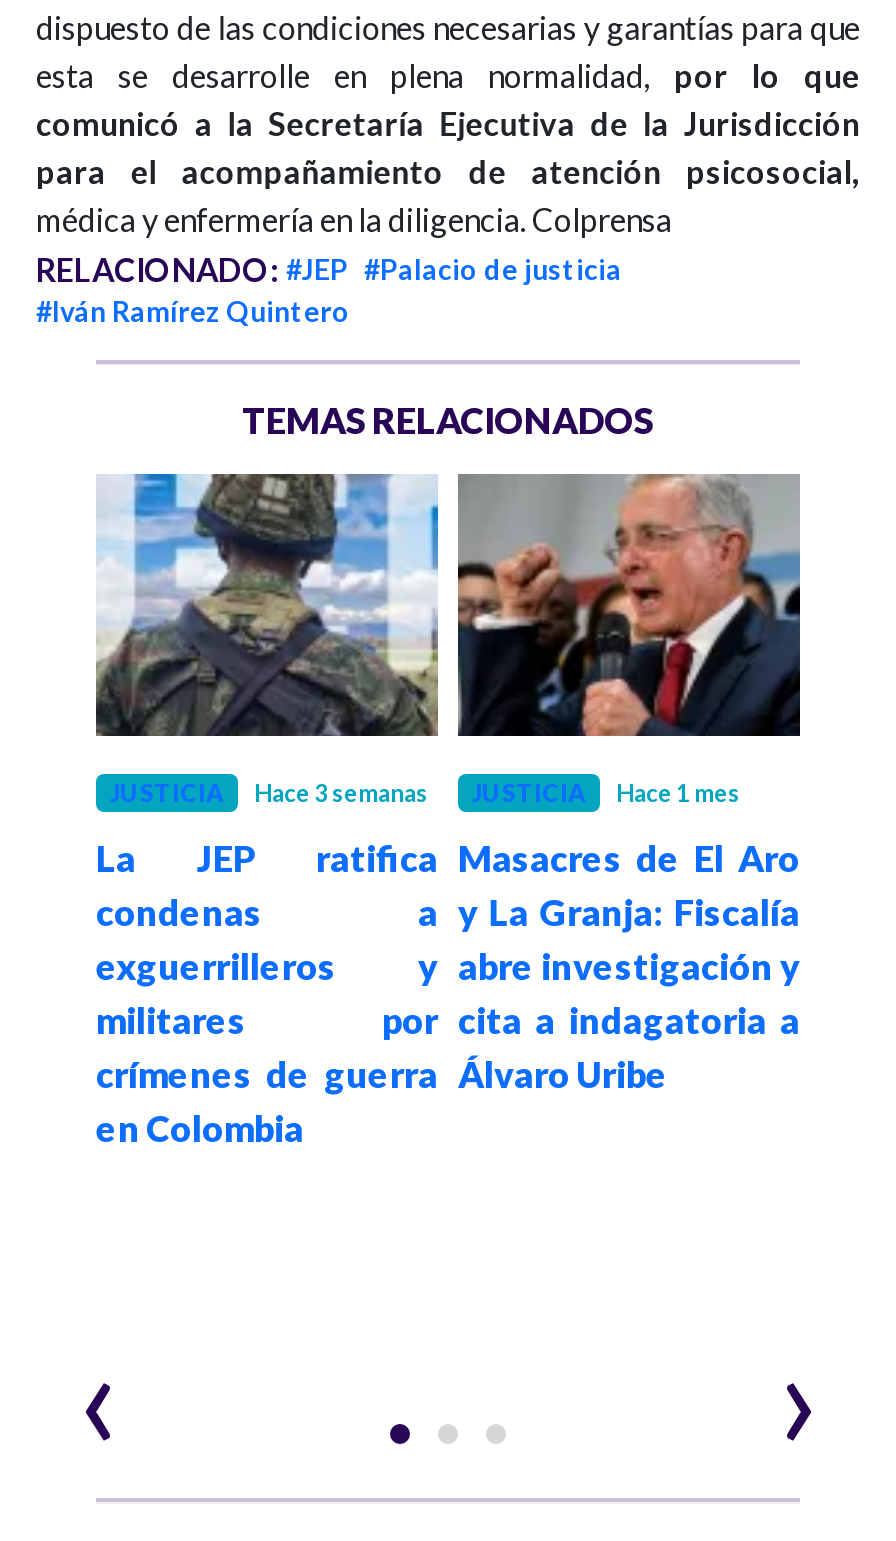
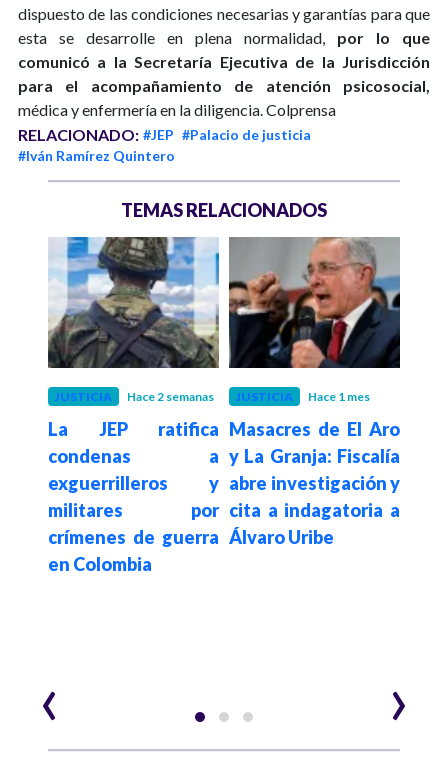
- Hace 3 semanas
+ Hace 2 semanas
